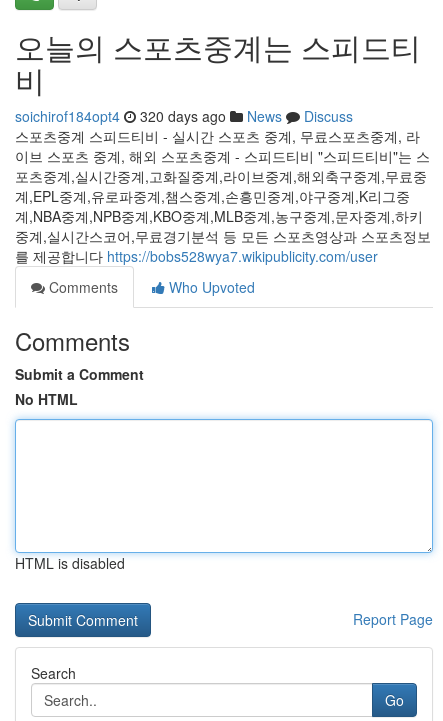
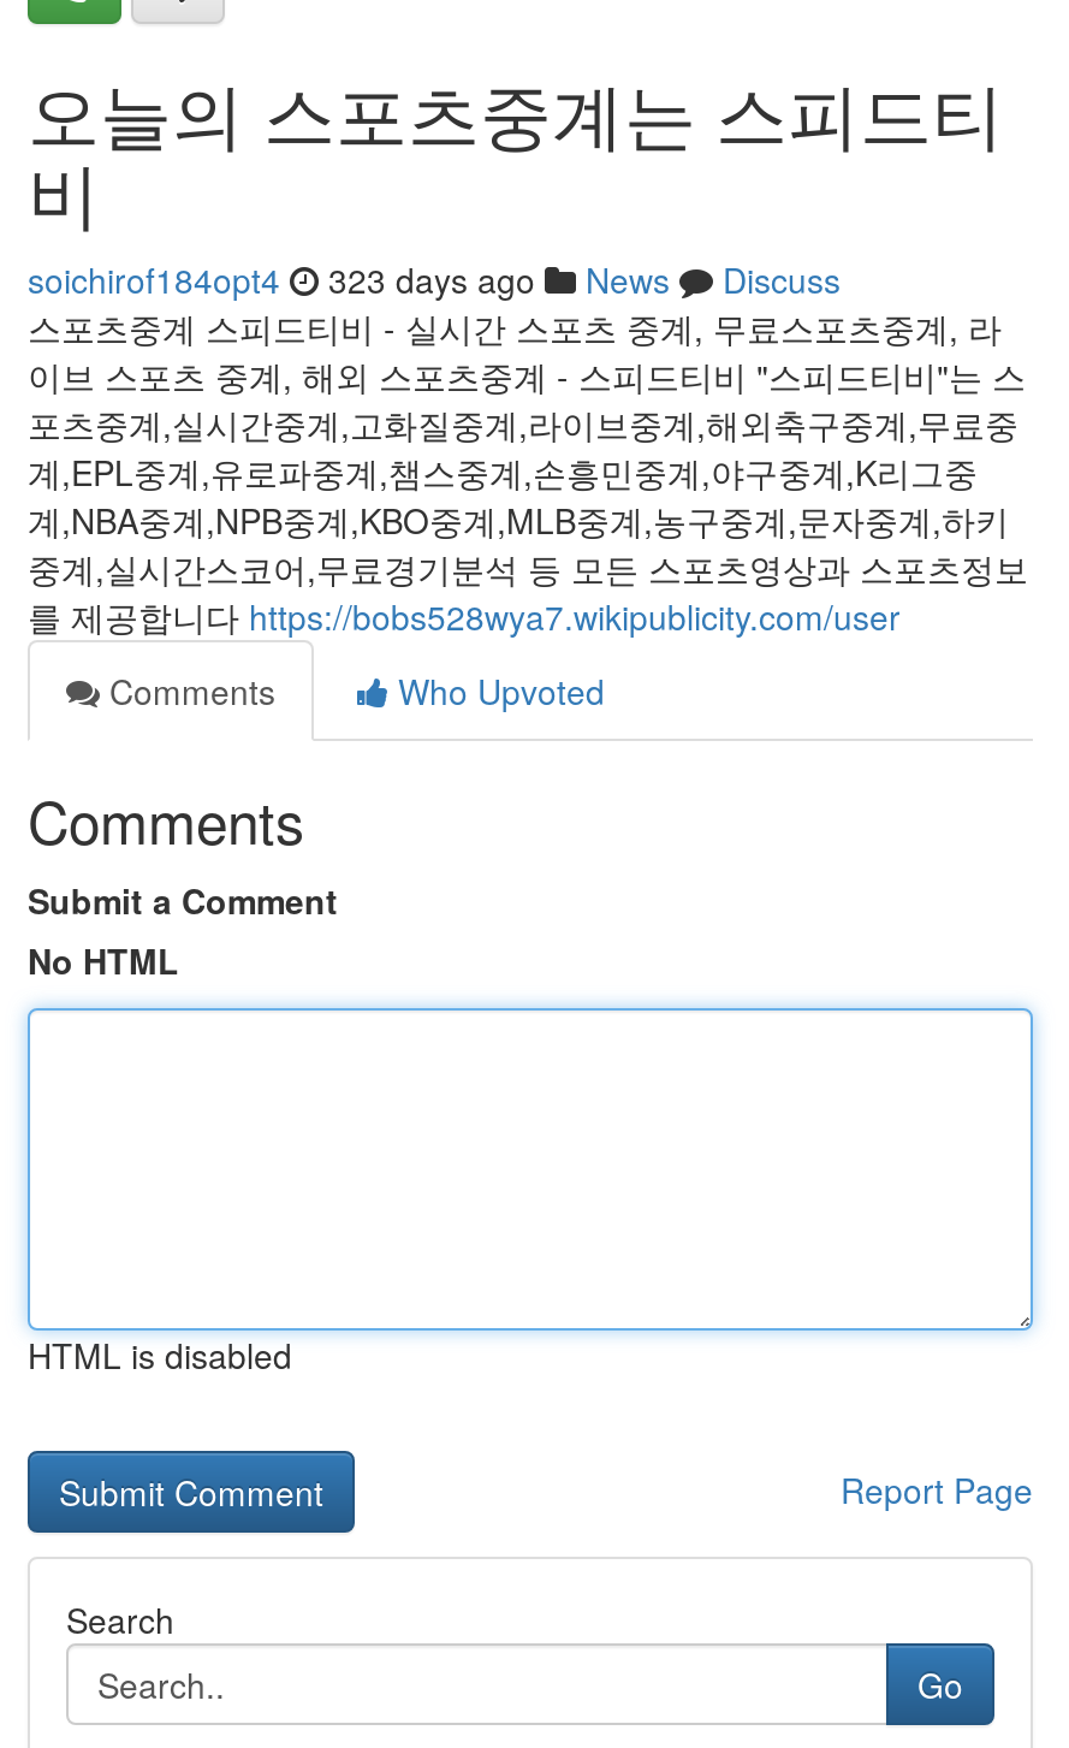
- soichirof184opt4 320 days ago News Discuss
+ soichirof184opt4 323 days ago News Discuss
